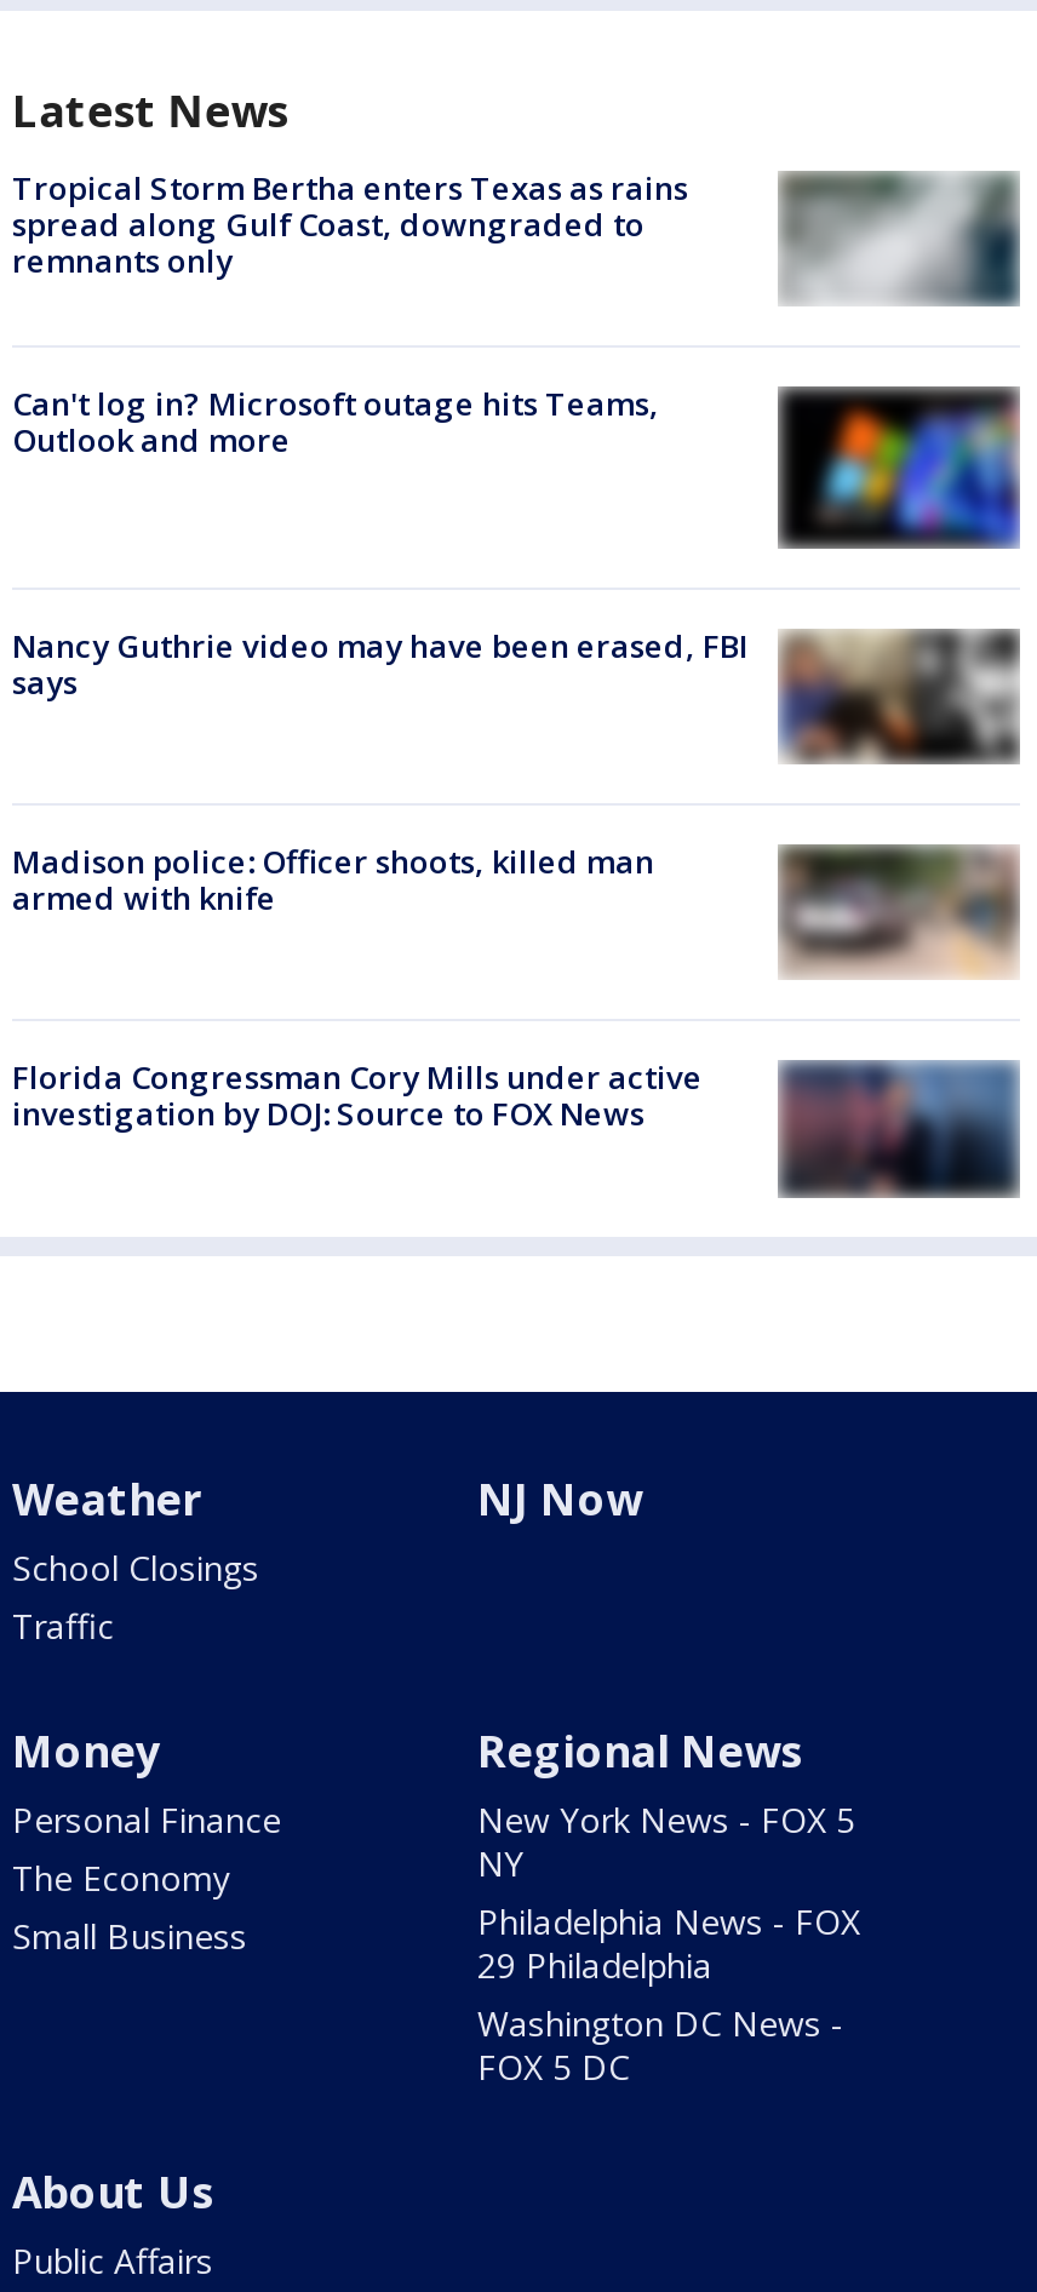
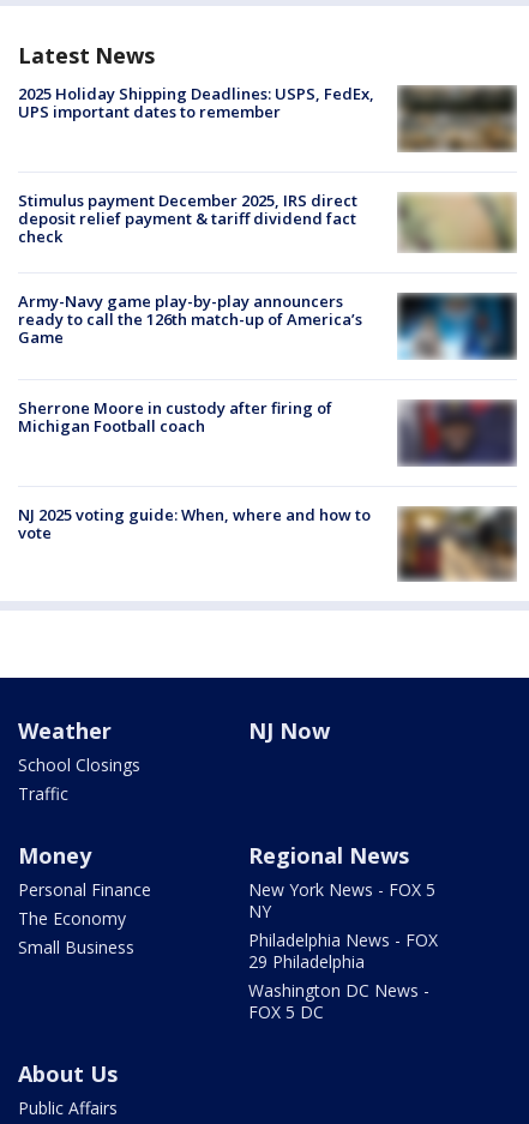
- [image]
- Tropical Storm Bertha enters Texas as rains
- spread along Gulf Coast, downgraded to
- remnants only
+ [image]
+ 2025 Holiday Shipping Deadlines: USPS, FedEx,
+ UPS important dates to remember

- Can't log in? Microsoft outage hits Teams,
- Outlook and more
+ Stimulus payment December 2025, IRS direct
+ deposit relief payment & tariff dividend fact
+ check

- [image]
+ [image]

- [image]
- Nancy Guthrie video may have been erased, FBI
- says
+ [image]
+ Army-Navy game play-by-play announcers
+ ready to call the 126th match-up of America’s
+ Game

- Madison police: Officer shoots, killed man
- armed with knife
+ Sherrone Moore in custody after firing of
+ Michigan Football coach

- [image]
+ [image]

- [image]
- Florida Congressman Cory Mills under active
- investigation by DOJ: Source to FOX News
+ [image]
+ NJ 2025 voting guide: When, where and how to
+ vote
